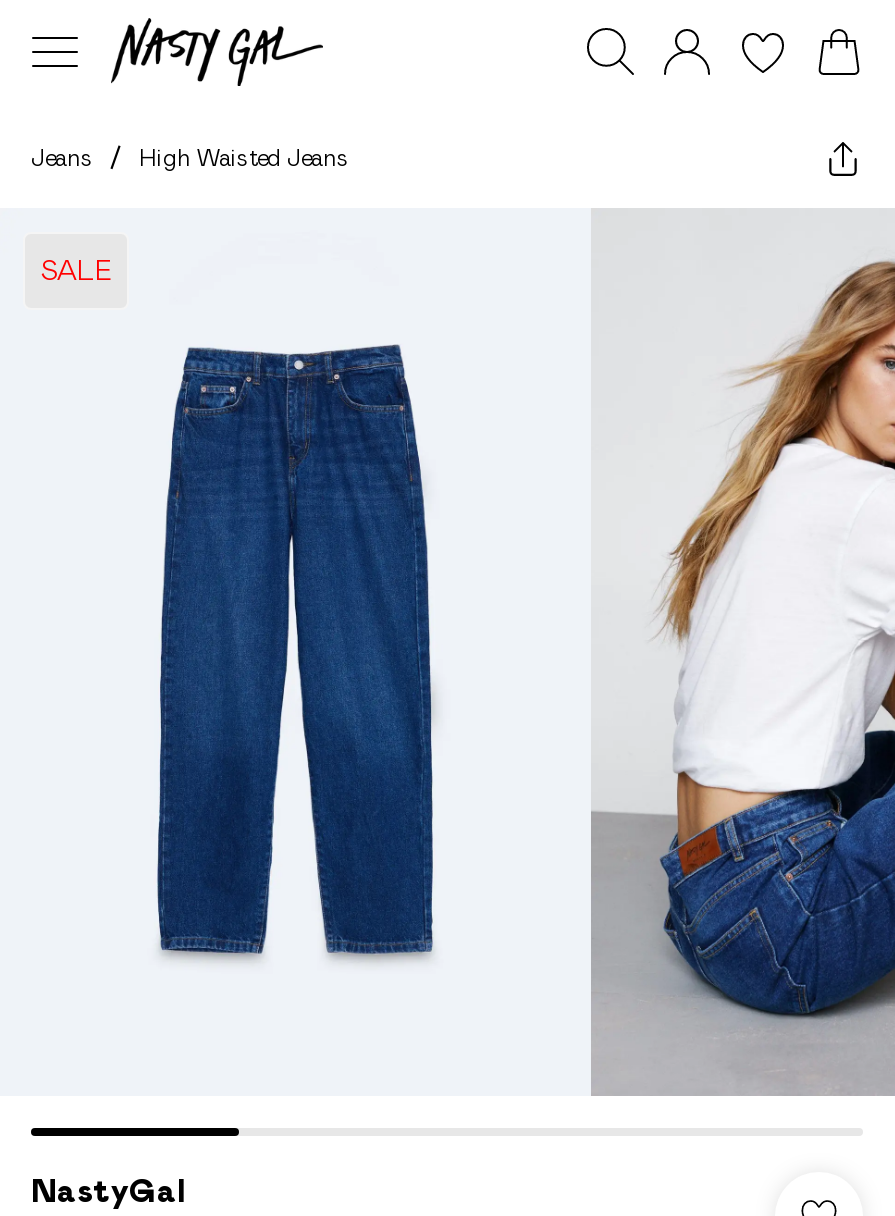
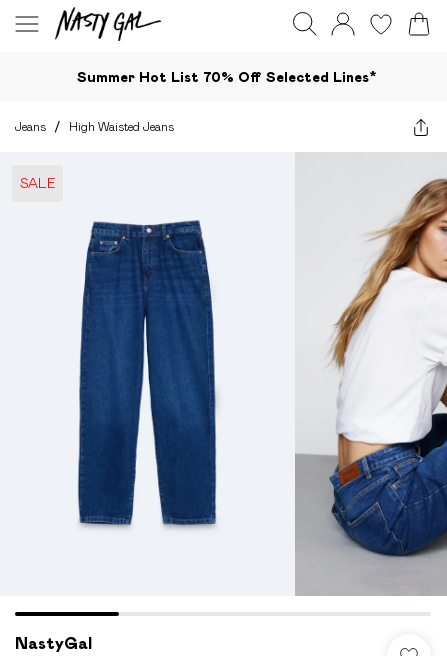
+ Summer Hot List 70% Off Selected Lines*
